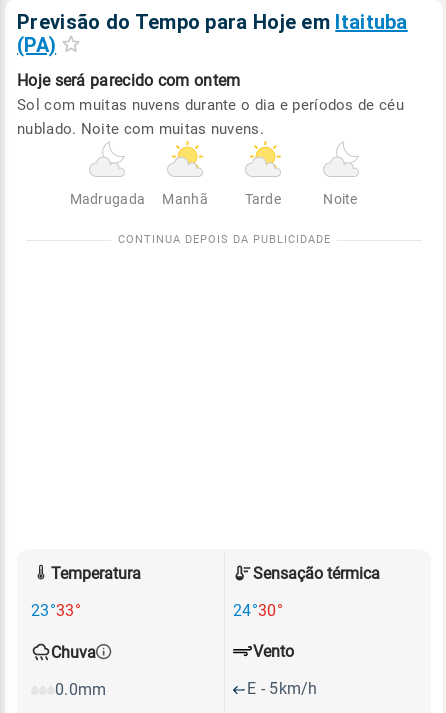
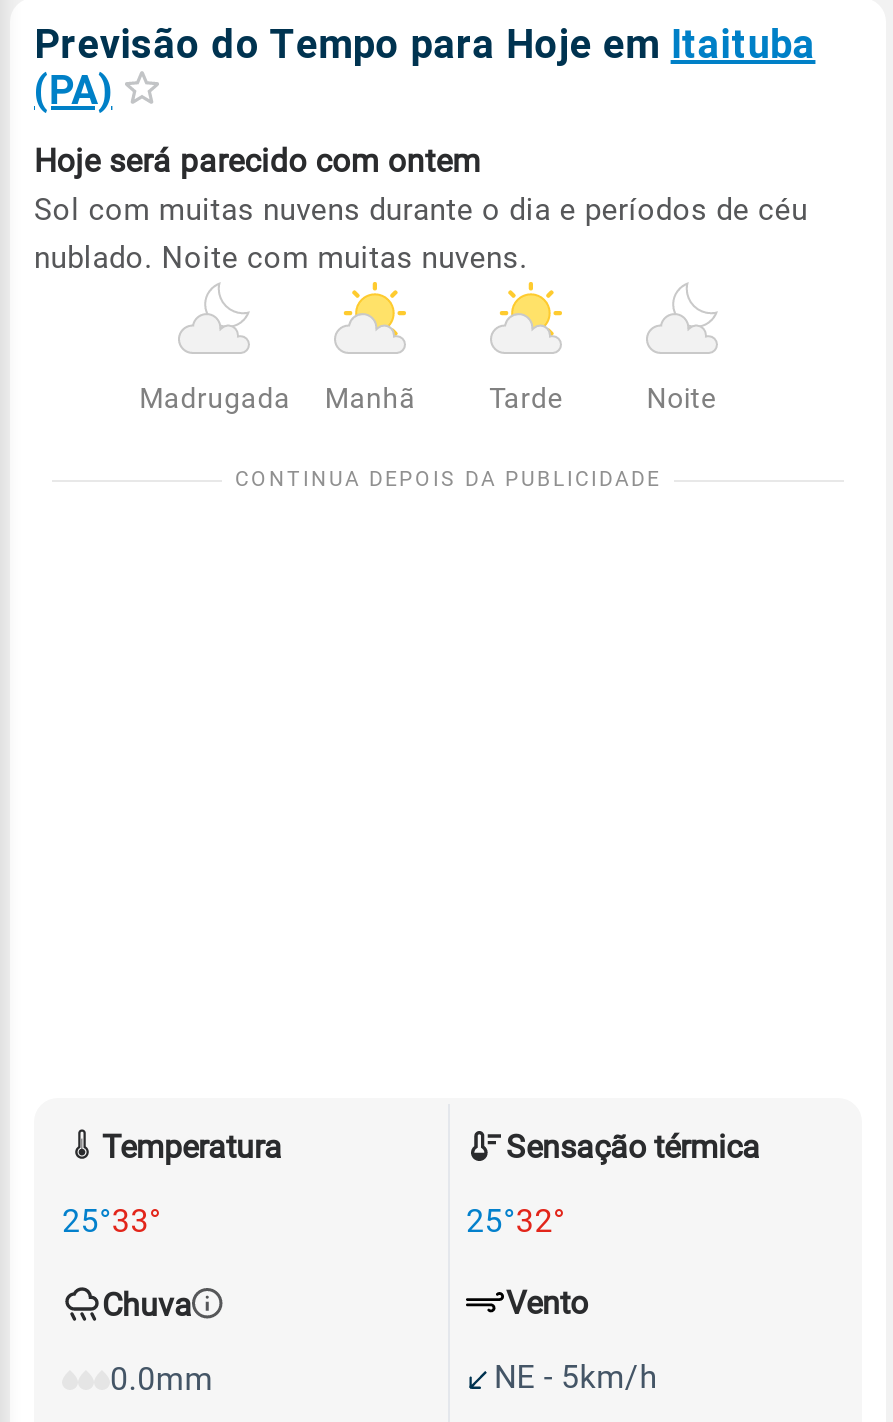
- 23°33°
+ 25°33°

- 24°30°
+ 25°32°

- E - 5km/h
+ NE - 5km/h
